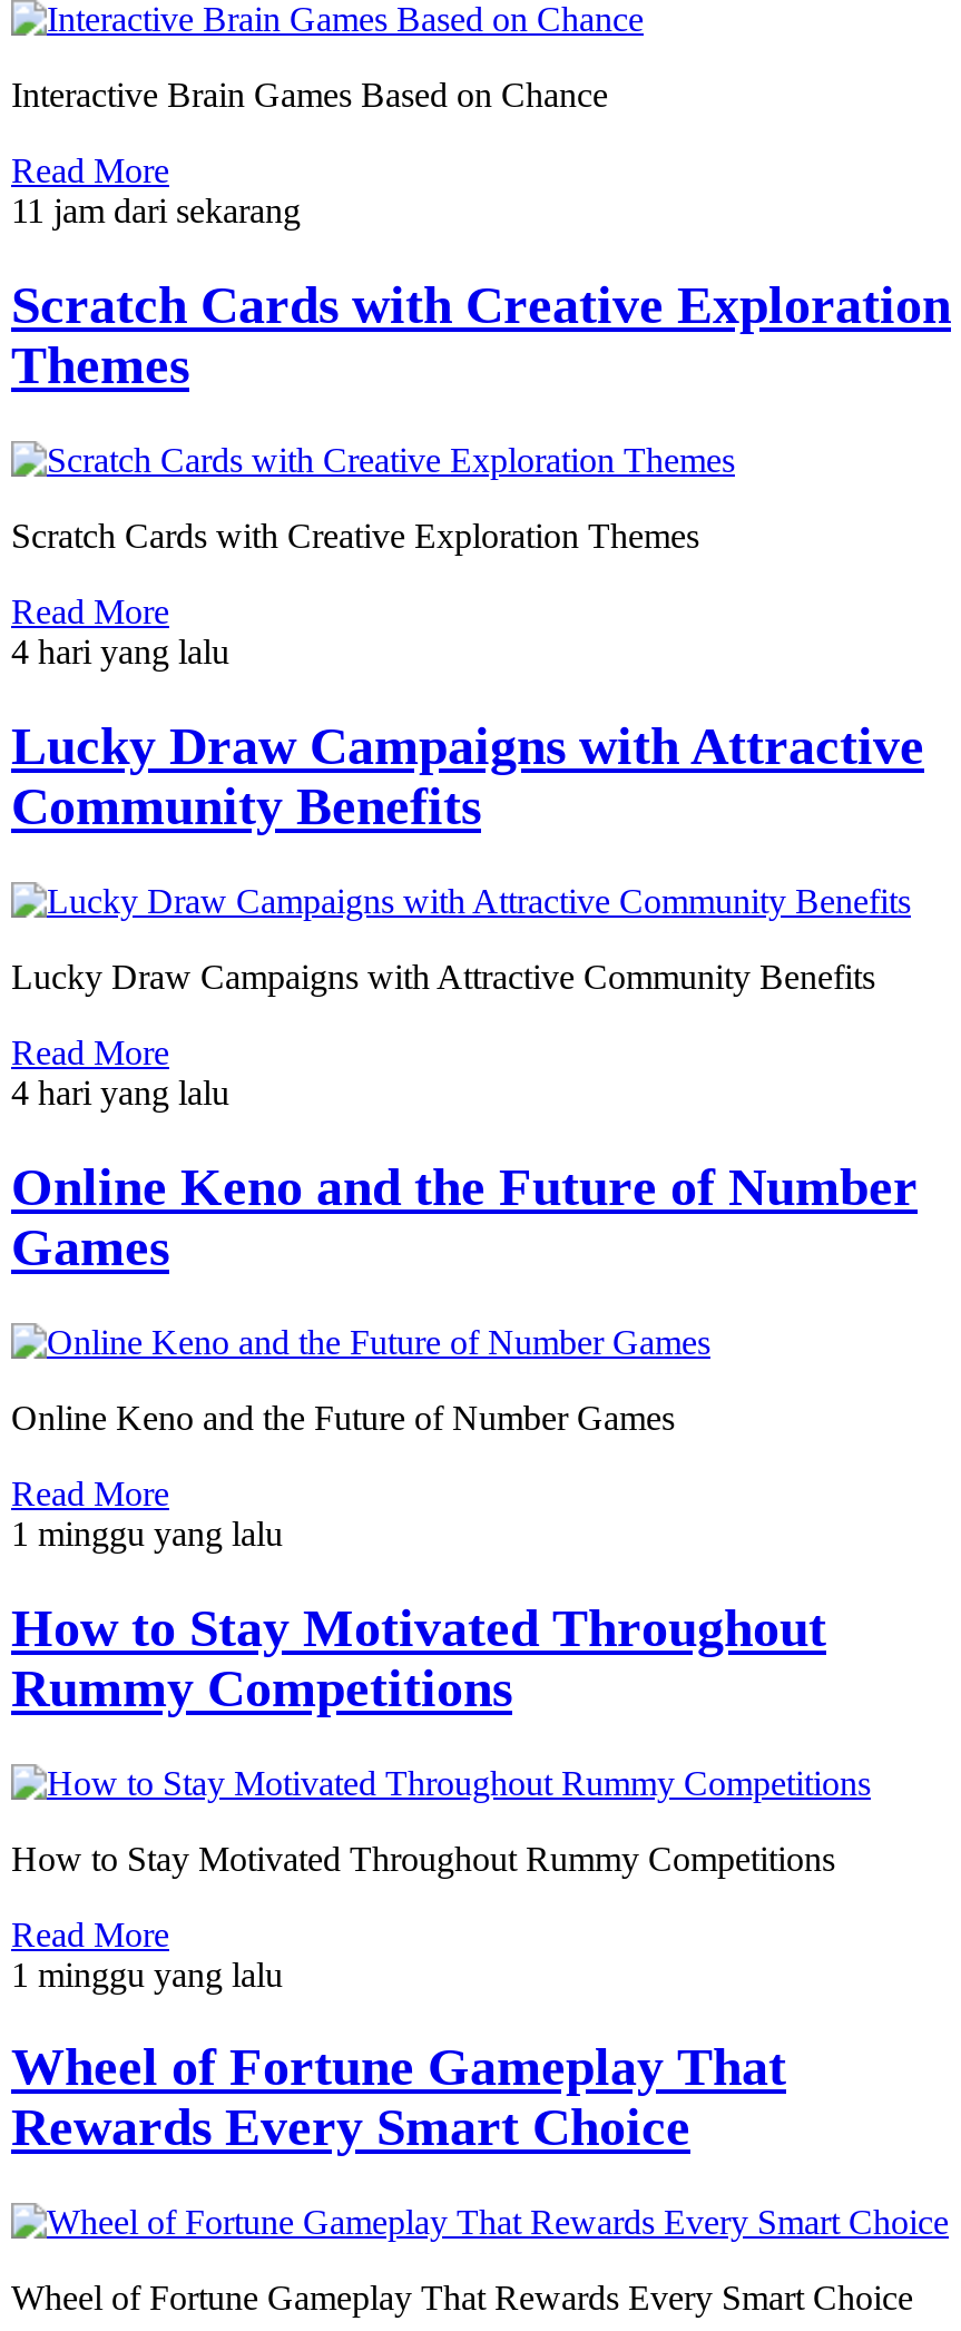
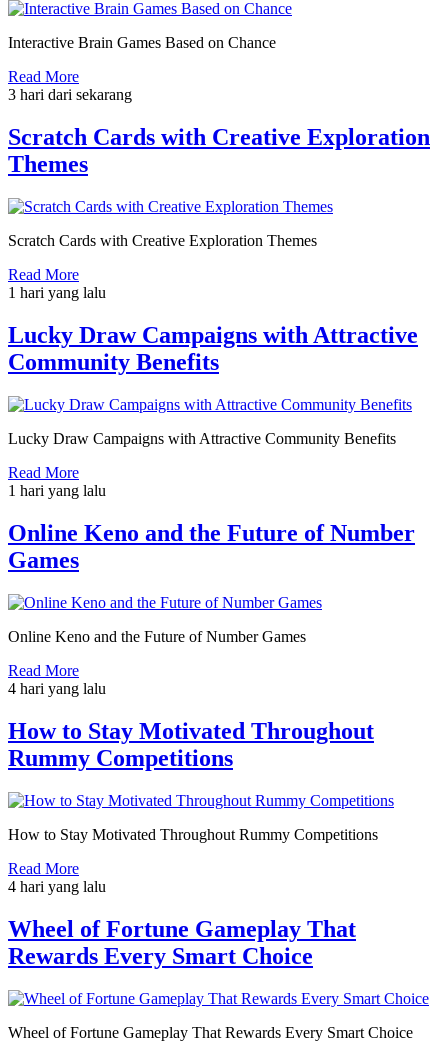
- 11 jam dari sekarang
+ 3 hari dari sekarang

- 4 hari yang lalu
+ 1 hari yang lalu

- 4 hari yang lalu
+ 1 hari yang lalu

- 1 minggu yang lalu
+ 4 hari yang lalu

- 1 minggu yang lalu
+ 4 hari yang lalu
